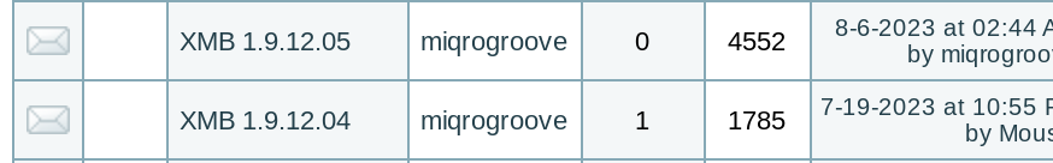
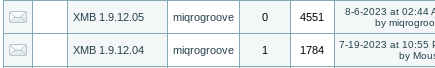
- 4552
+ 4551

- 1785
+ 1784
